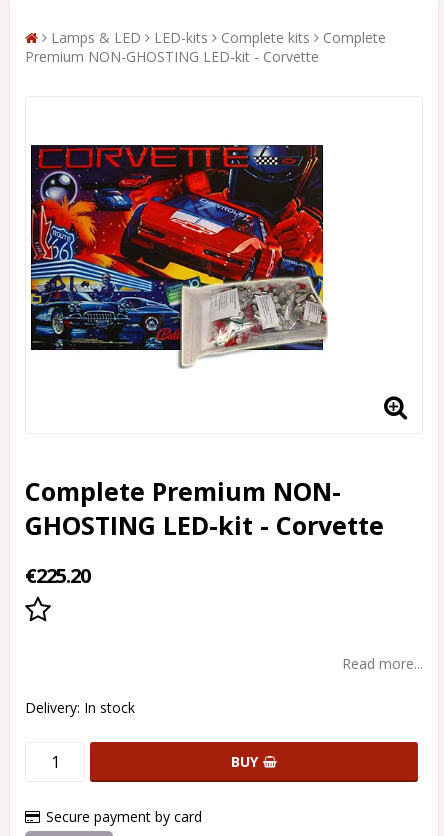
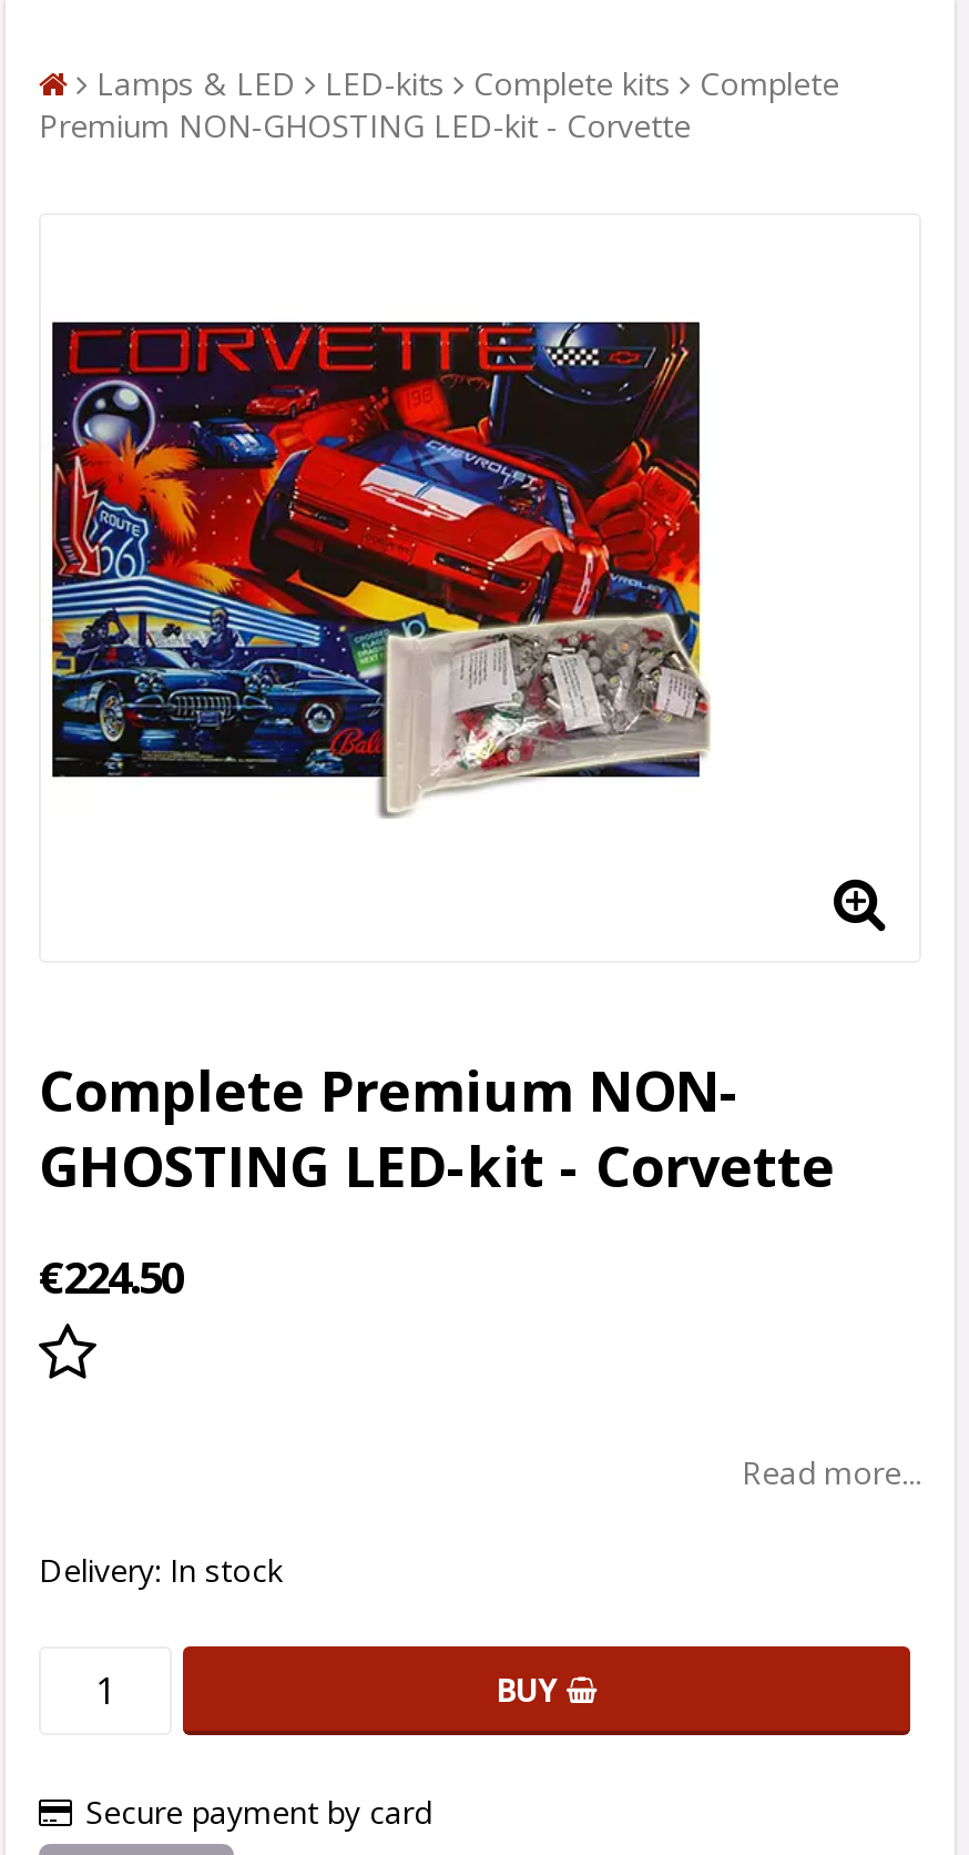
- €225.20
+ €224.50
